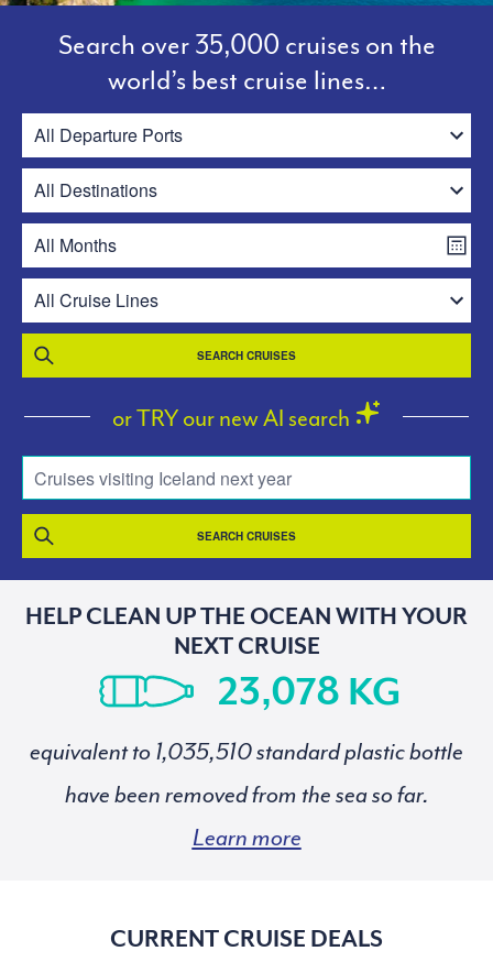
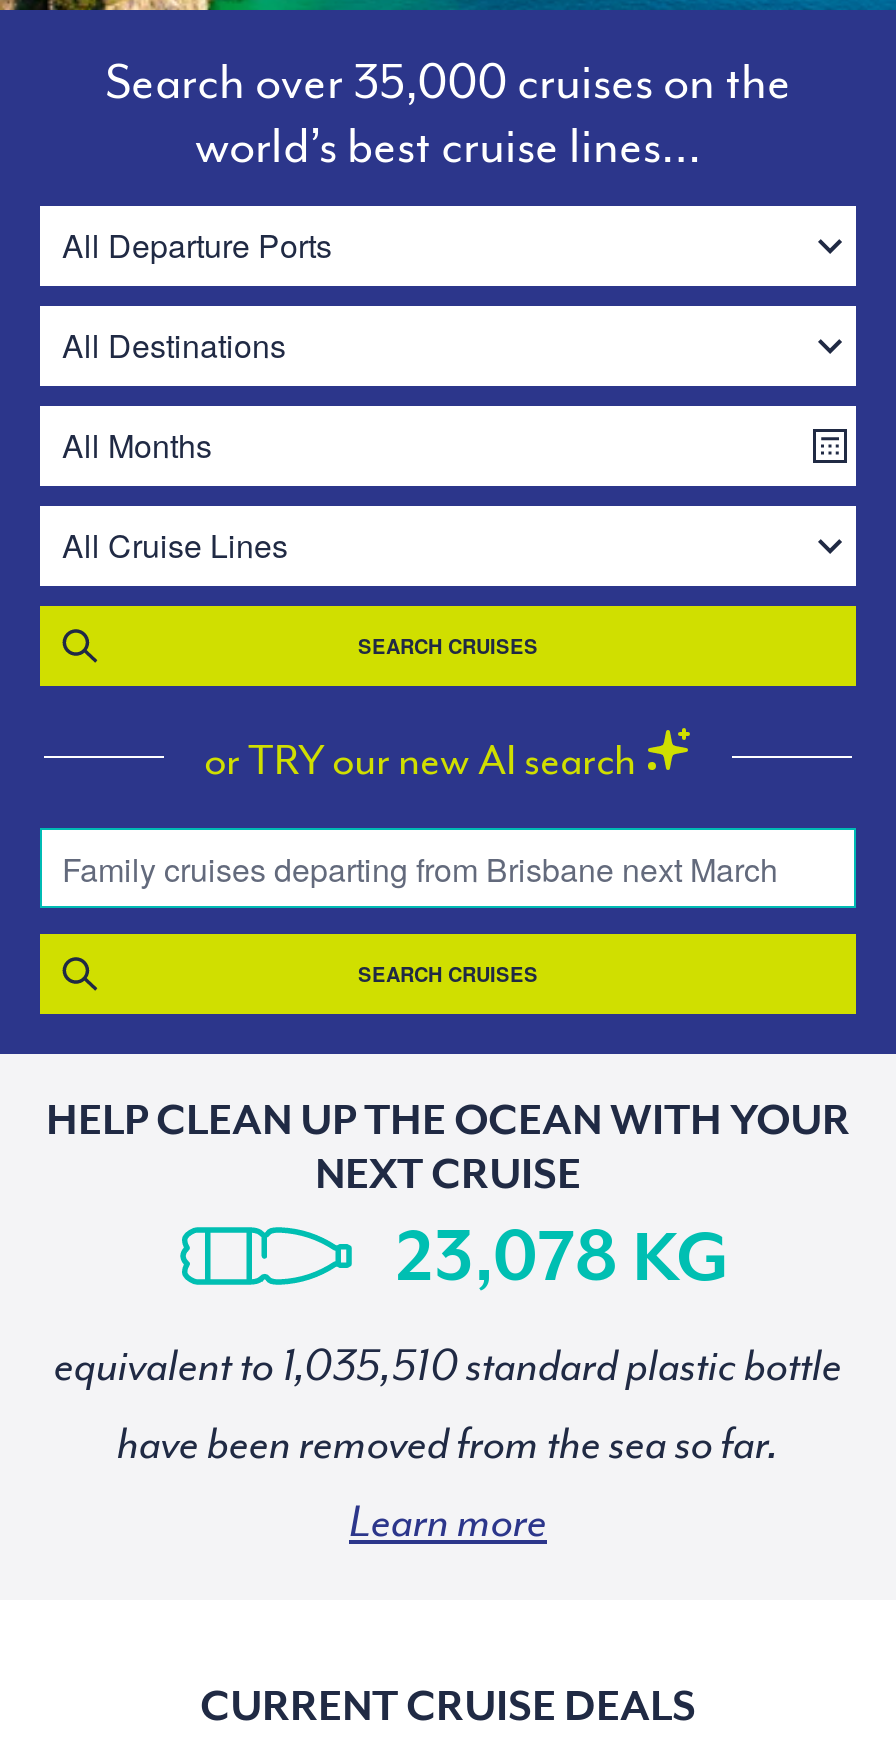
- Cruises visiting Iceland next year
+ Family cruises departing from Brisbane next March
